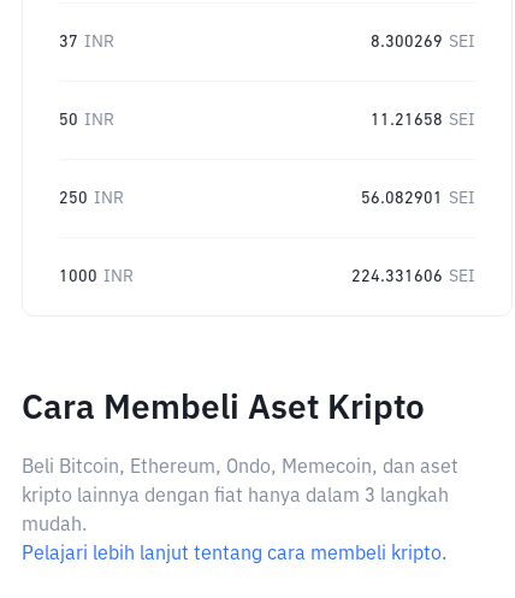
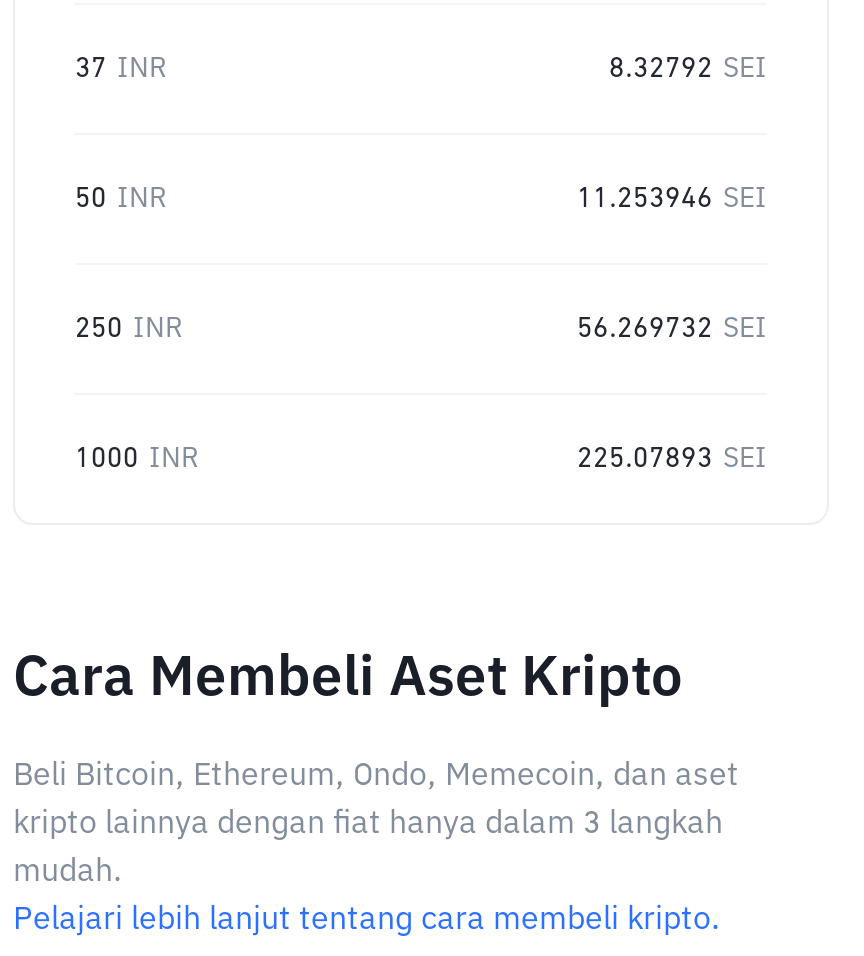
- 8.300269 SEI
+ 8.32792 SEI

- 11.21658 SEI
+ 11.253946 SEI

- 56.082901 SEI
+ 56.269732 SEI

- 224.331606 SEI
+ 225.07893 SEI
